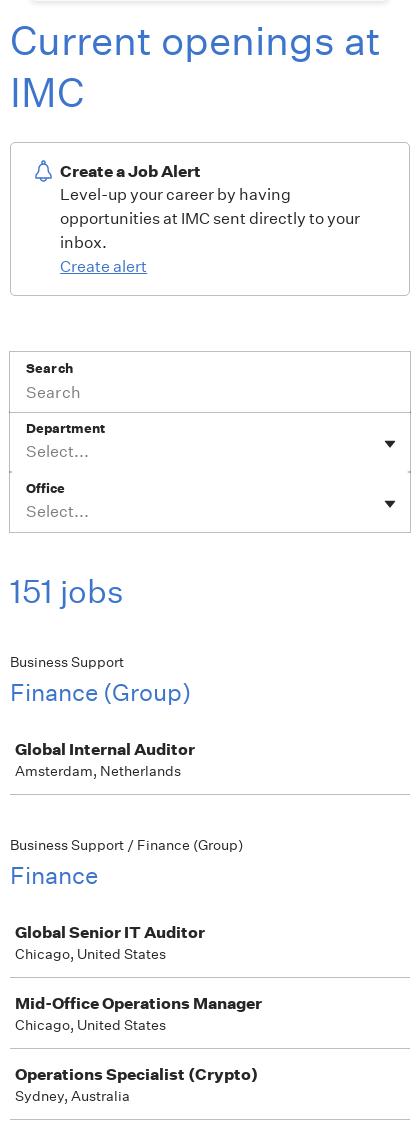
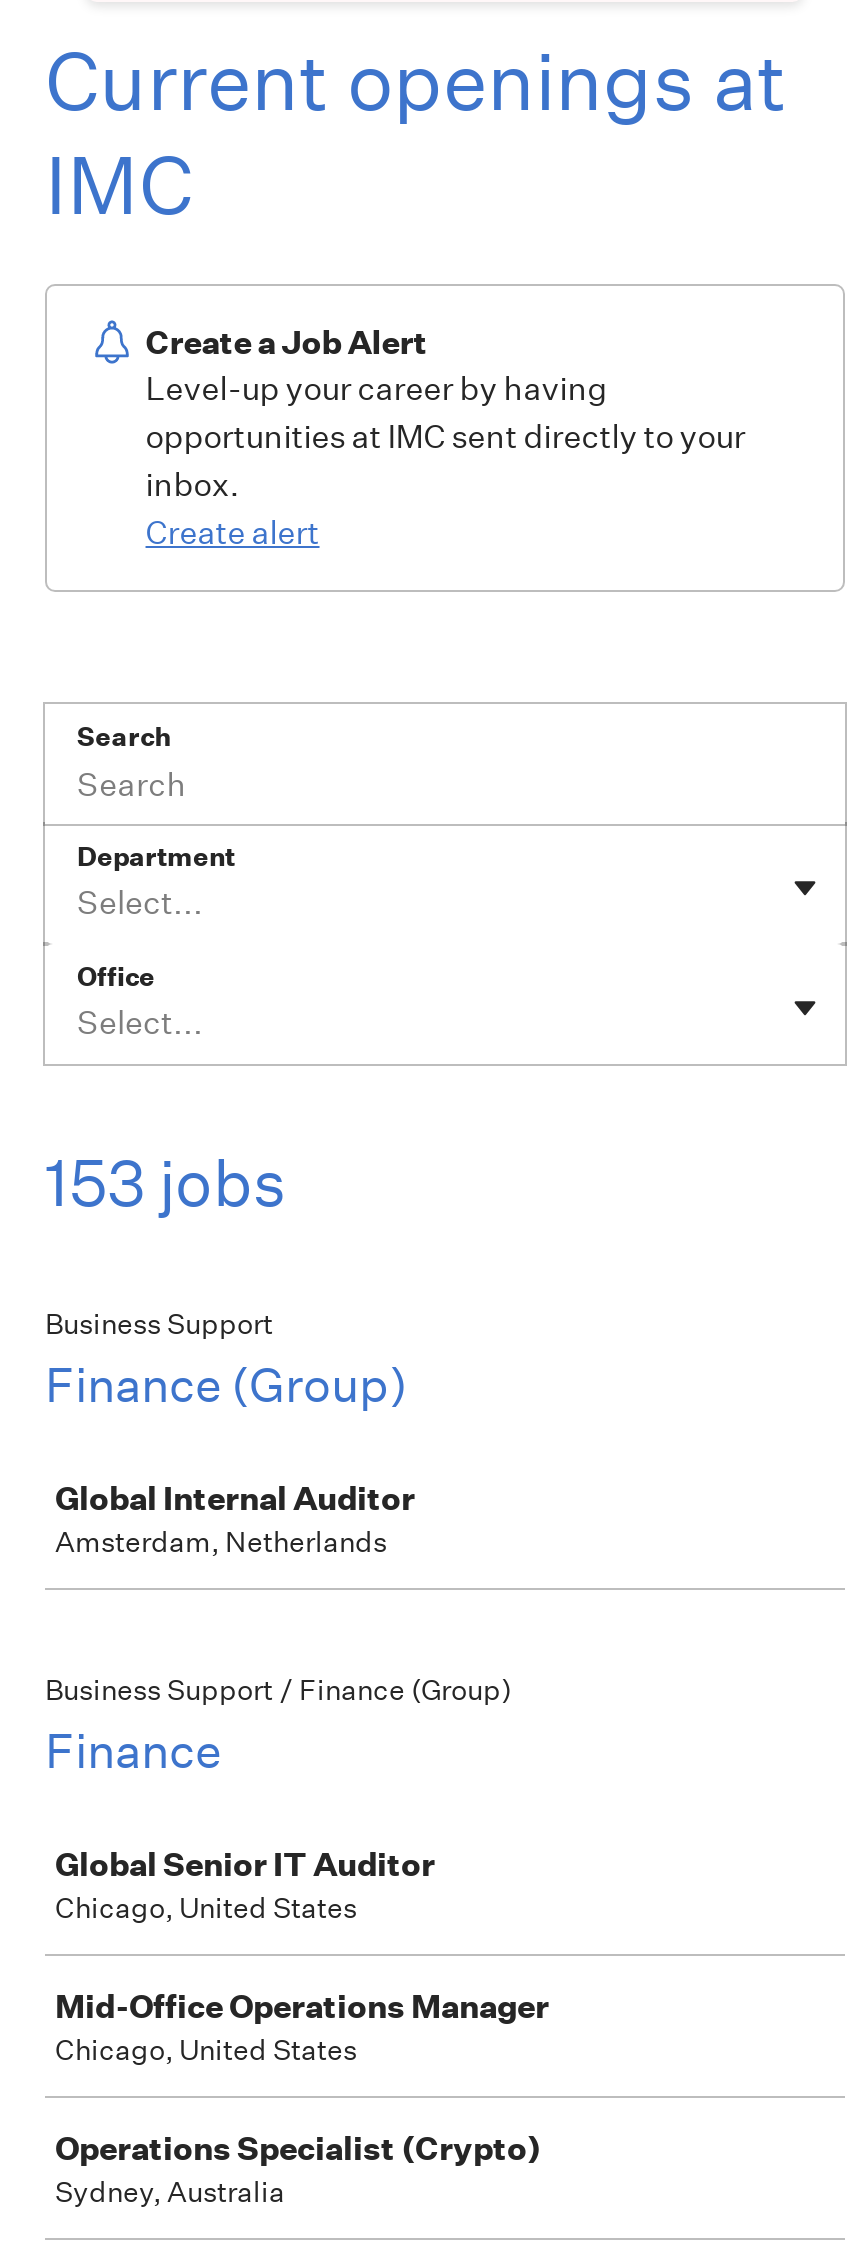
- 151 jobs
+ 153 jobs
